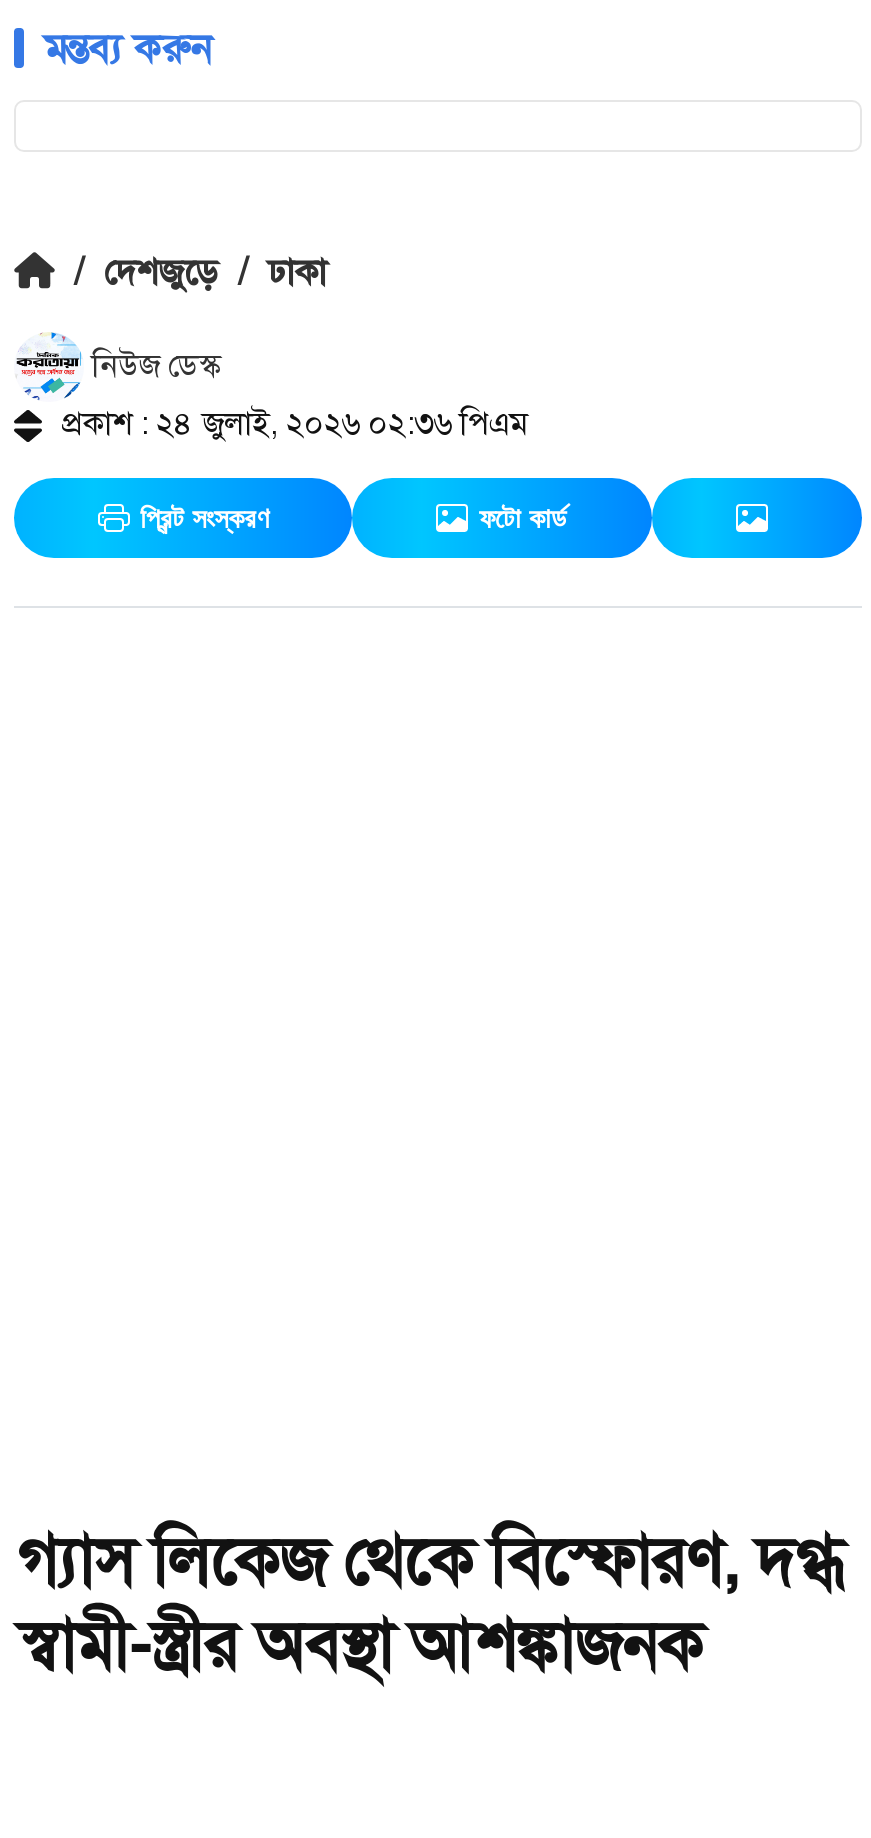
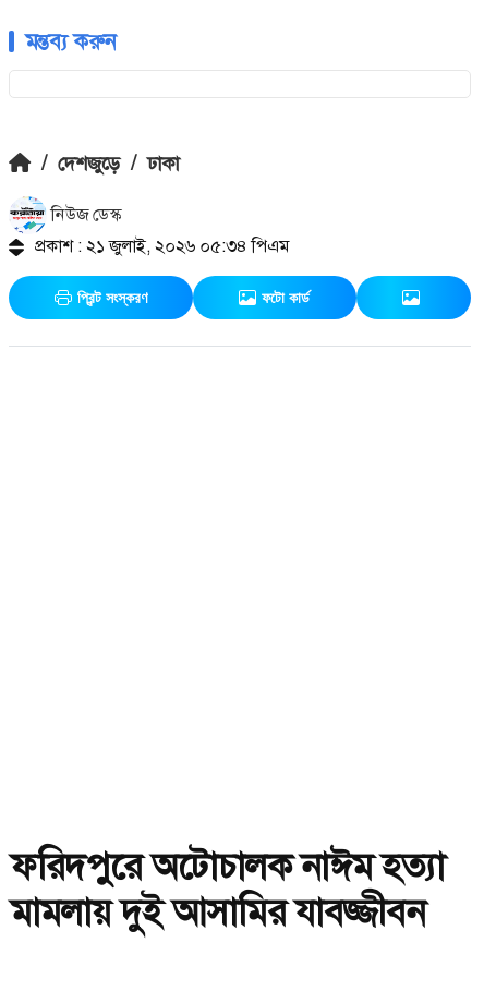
- প্রকাশ : ২৪ জুলাই, ২০২৬ ০২:৩৬ পিএম
+ প্রকাশ : ২১ জুলাই, ২০২৬ ০৫:৩৪ পিএম

- গ্যাস লিকেজ থেকে বিস্ফোরণ, দগ্ধ
- স্বামী-স্ত্রীর অবস্থা আশঙ্কাজনক
+ ফরিদপুরে অটোচালক নাঈম হত্যা
+ মামলায় দুই আসামির যাবজ্জীবন
